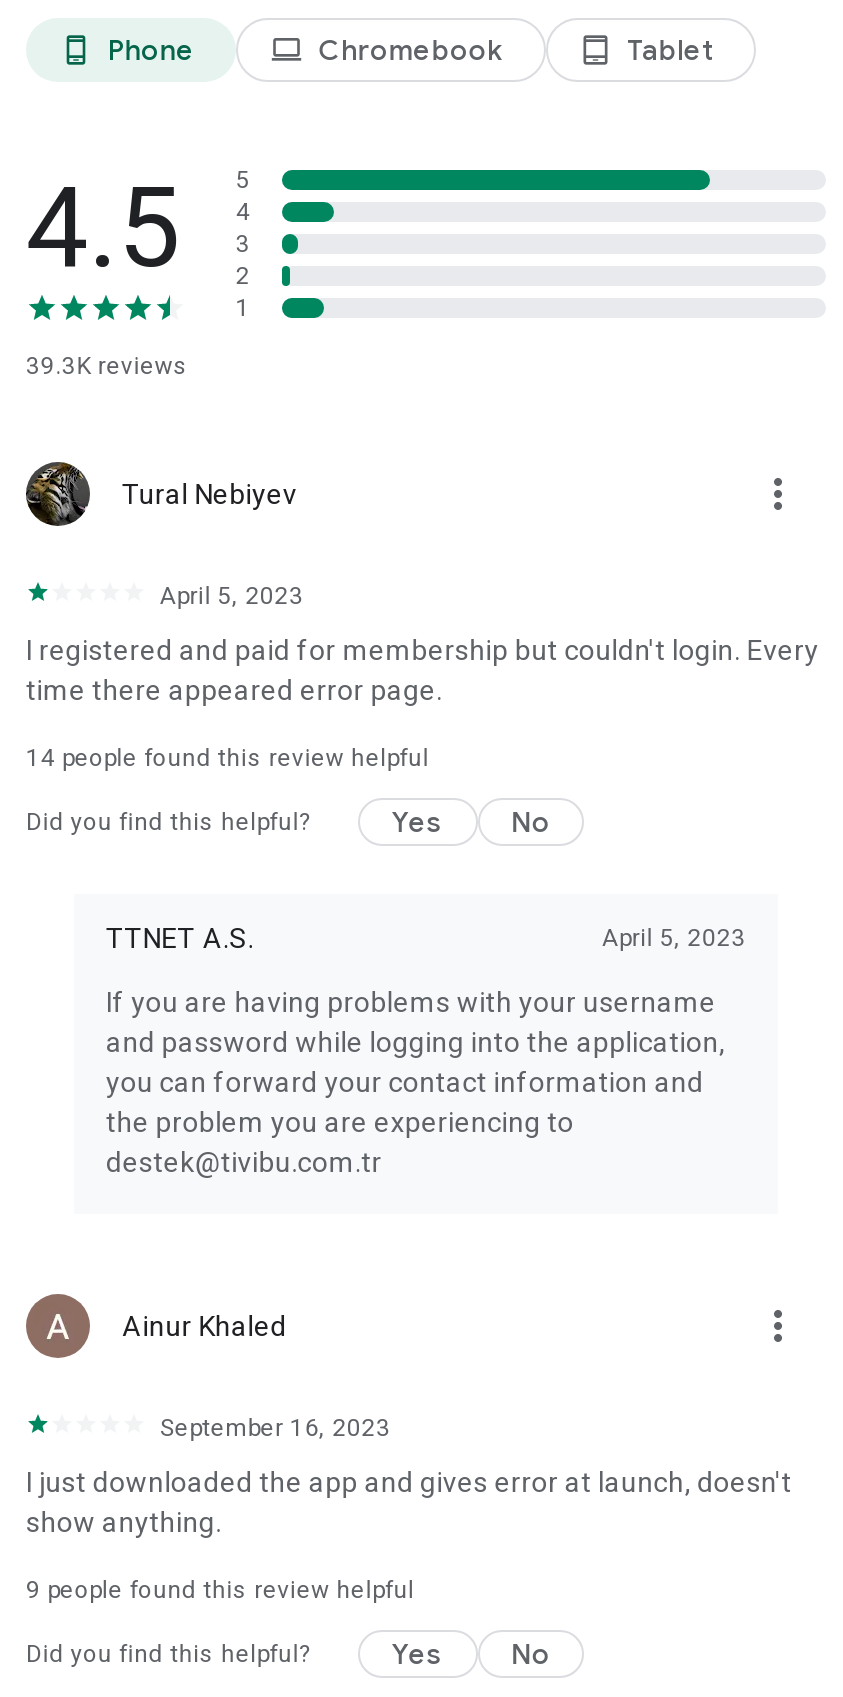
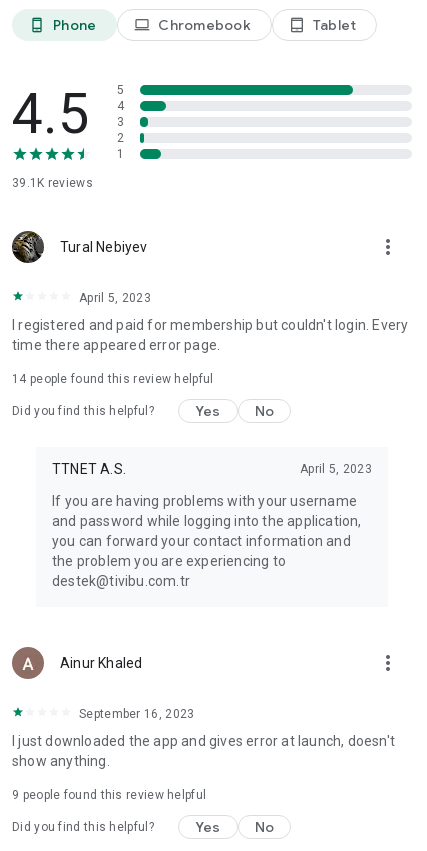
- 39.3K reviews
+ 39.1K reviews
